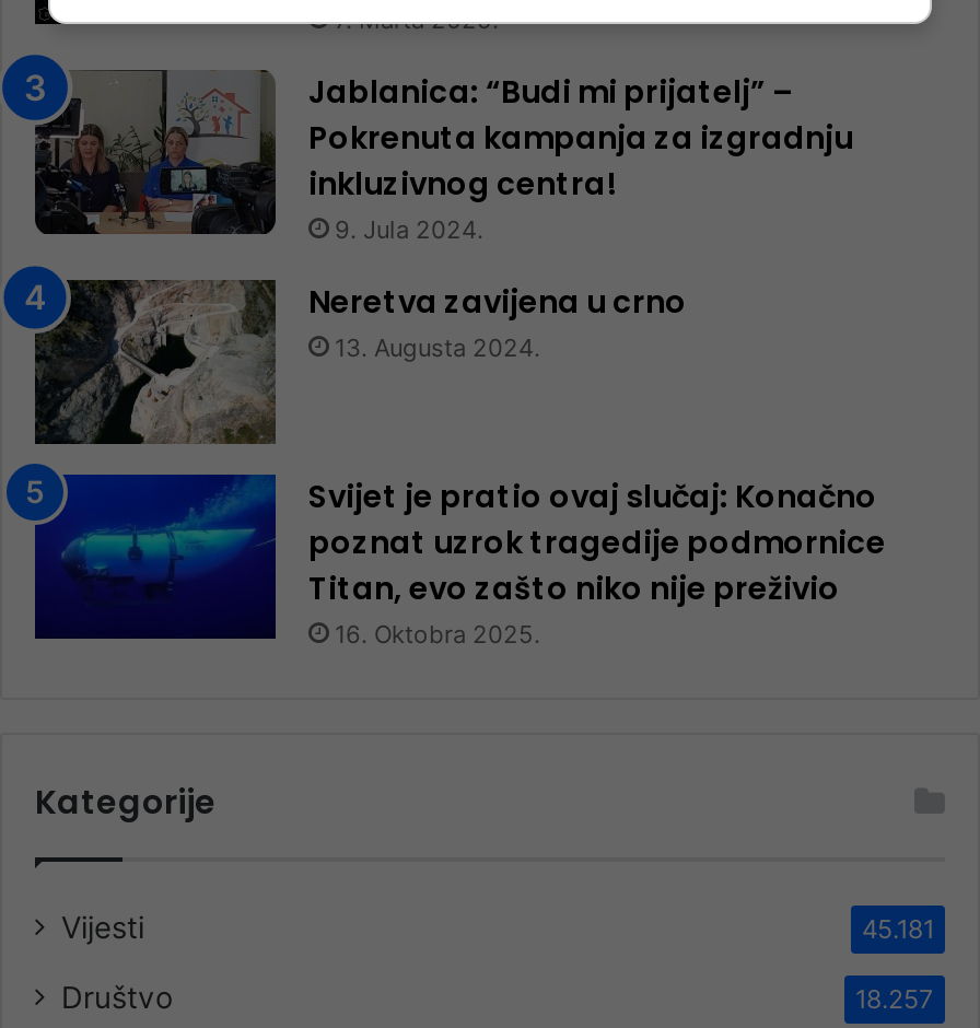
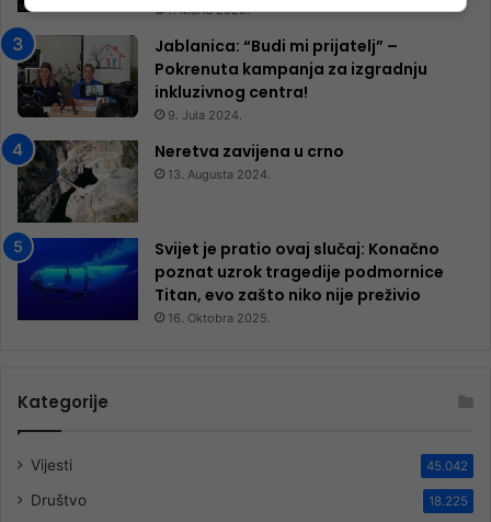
- 45.181
+ 45.042

- 18.257
+ 18.225
